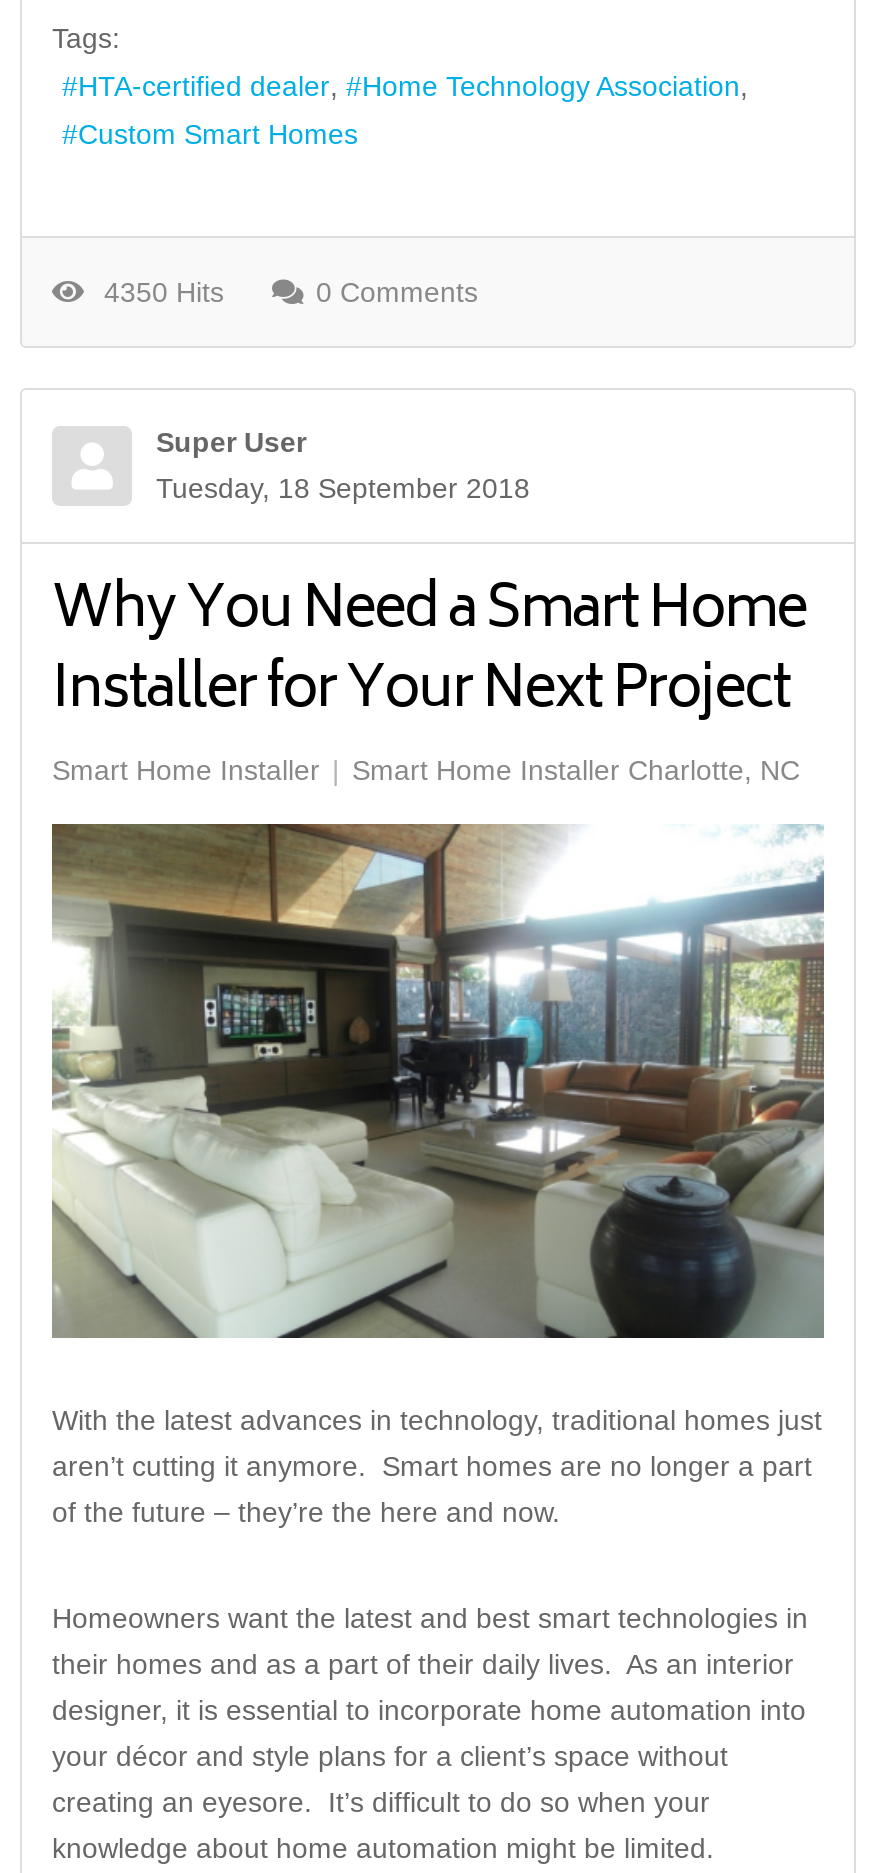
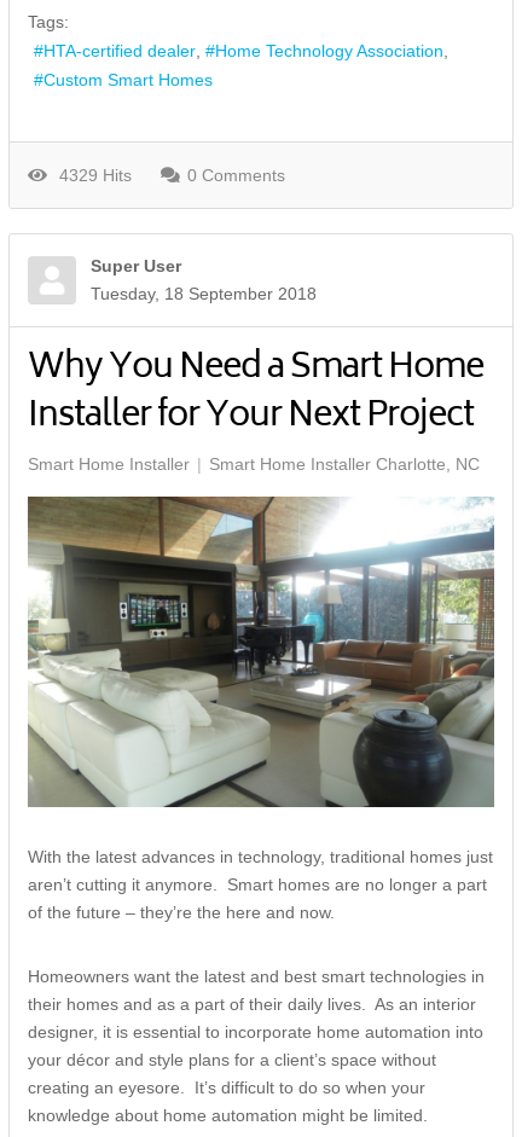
- 4350 Hits
+ 4329 Hits
